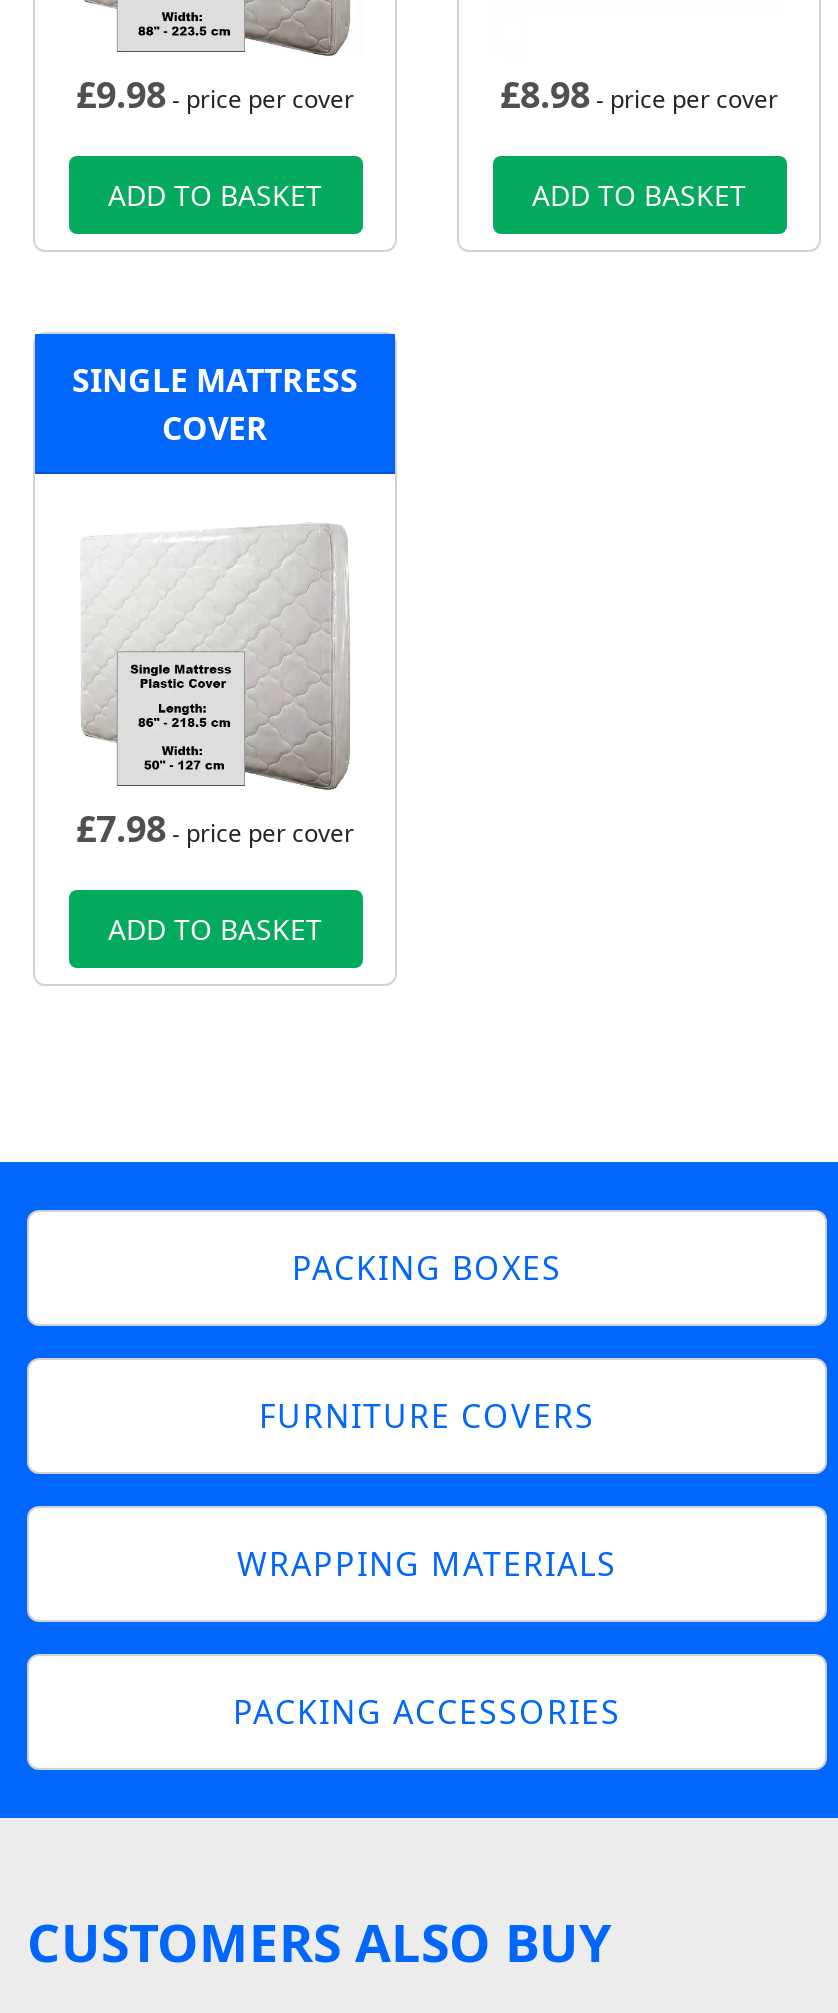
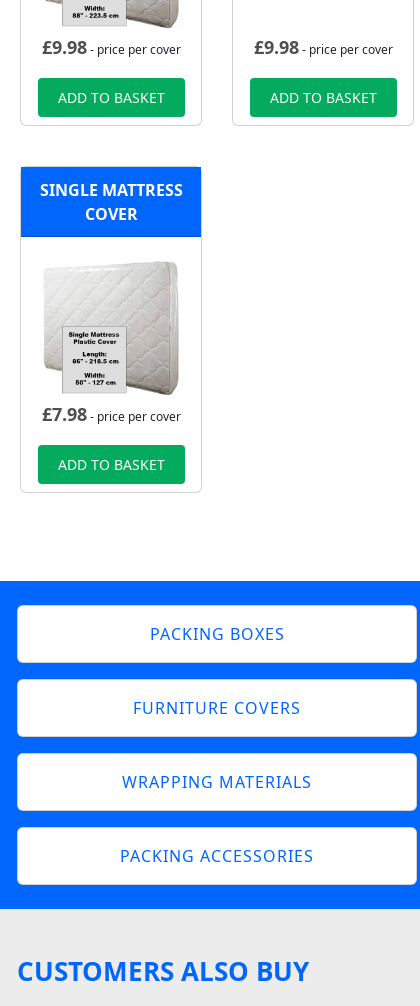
- £8.98- price per cover
+ £9.98- price per cover
